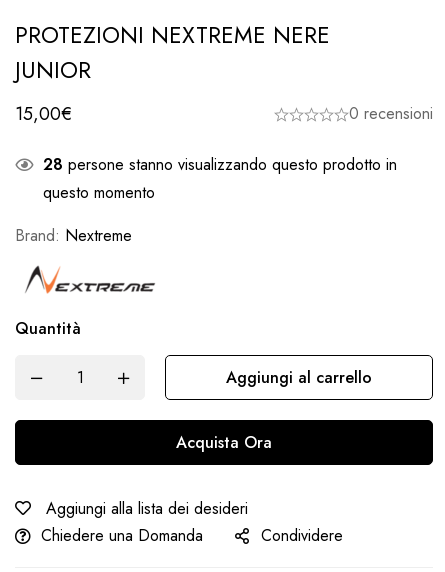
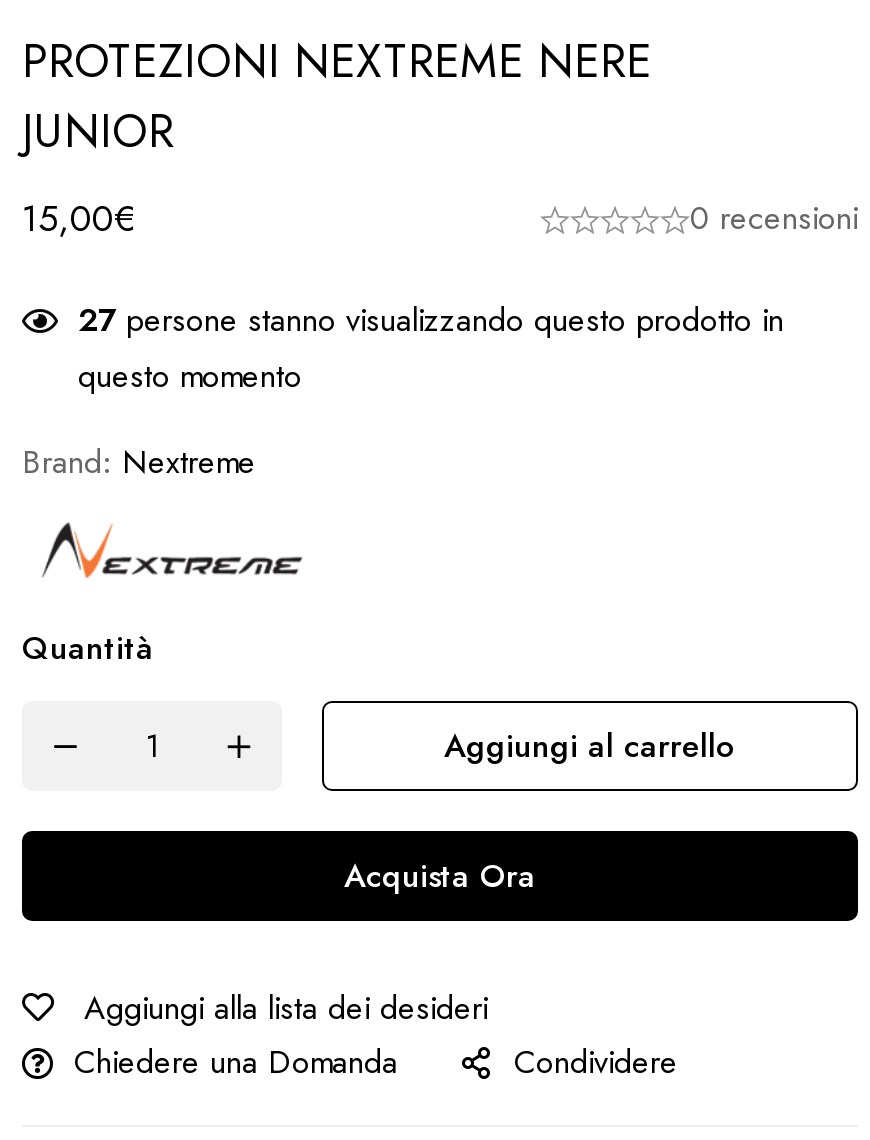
- 28 persone stanno visualizzando questo prodotto in
+ 27 persone stanno visualizzando questo prodotto in
